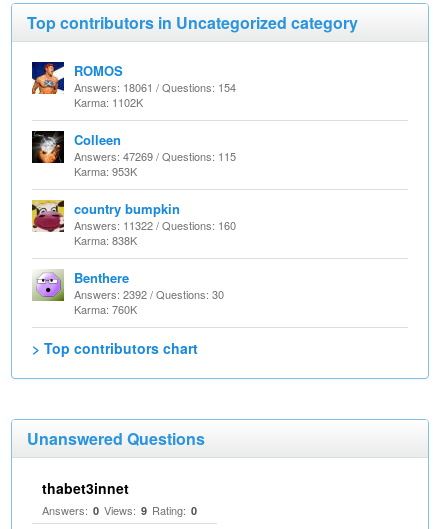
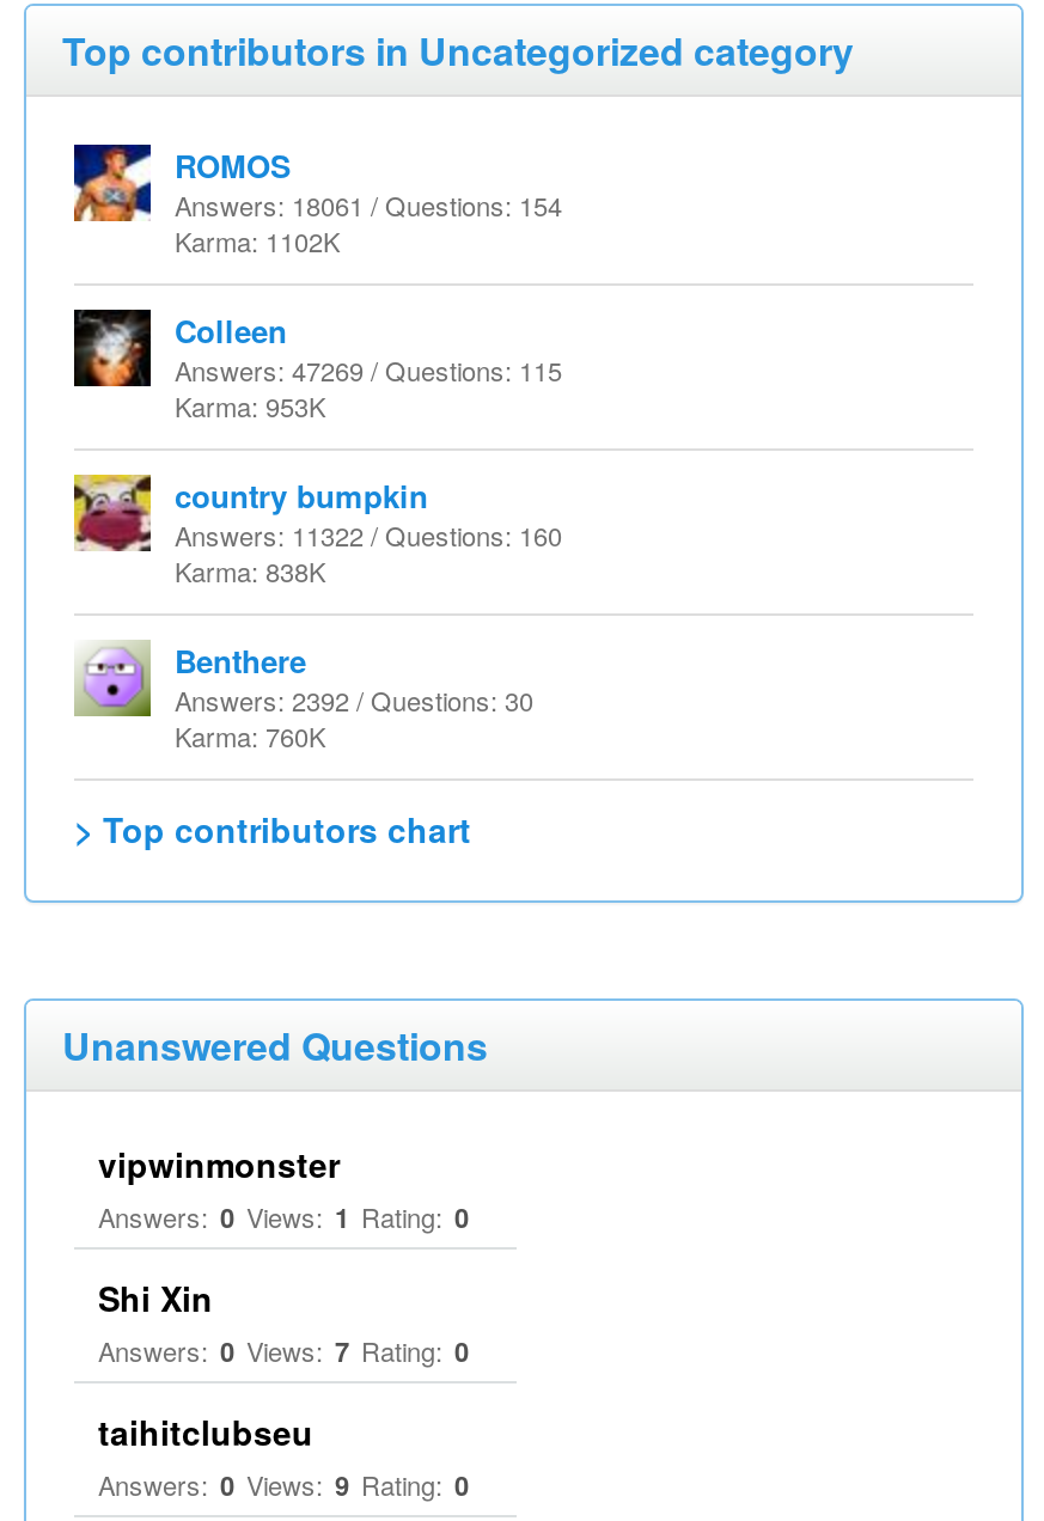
- thabet3innet
+ vipwinmonster
+ Answers: 0 Views: 1 Rating: 0
+ Shi Xin
+ Answers: 0 Views: 7 Rating: 0
+ taihitclubseu
